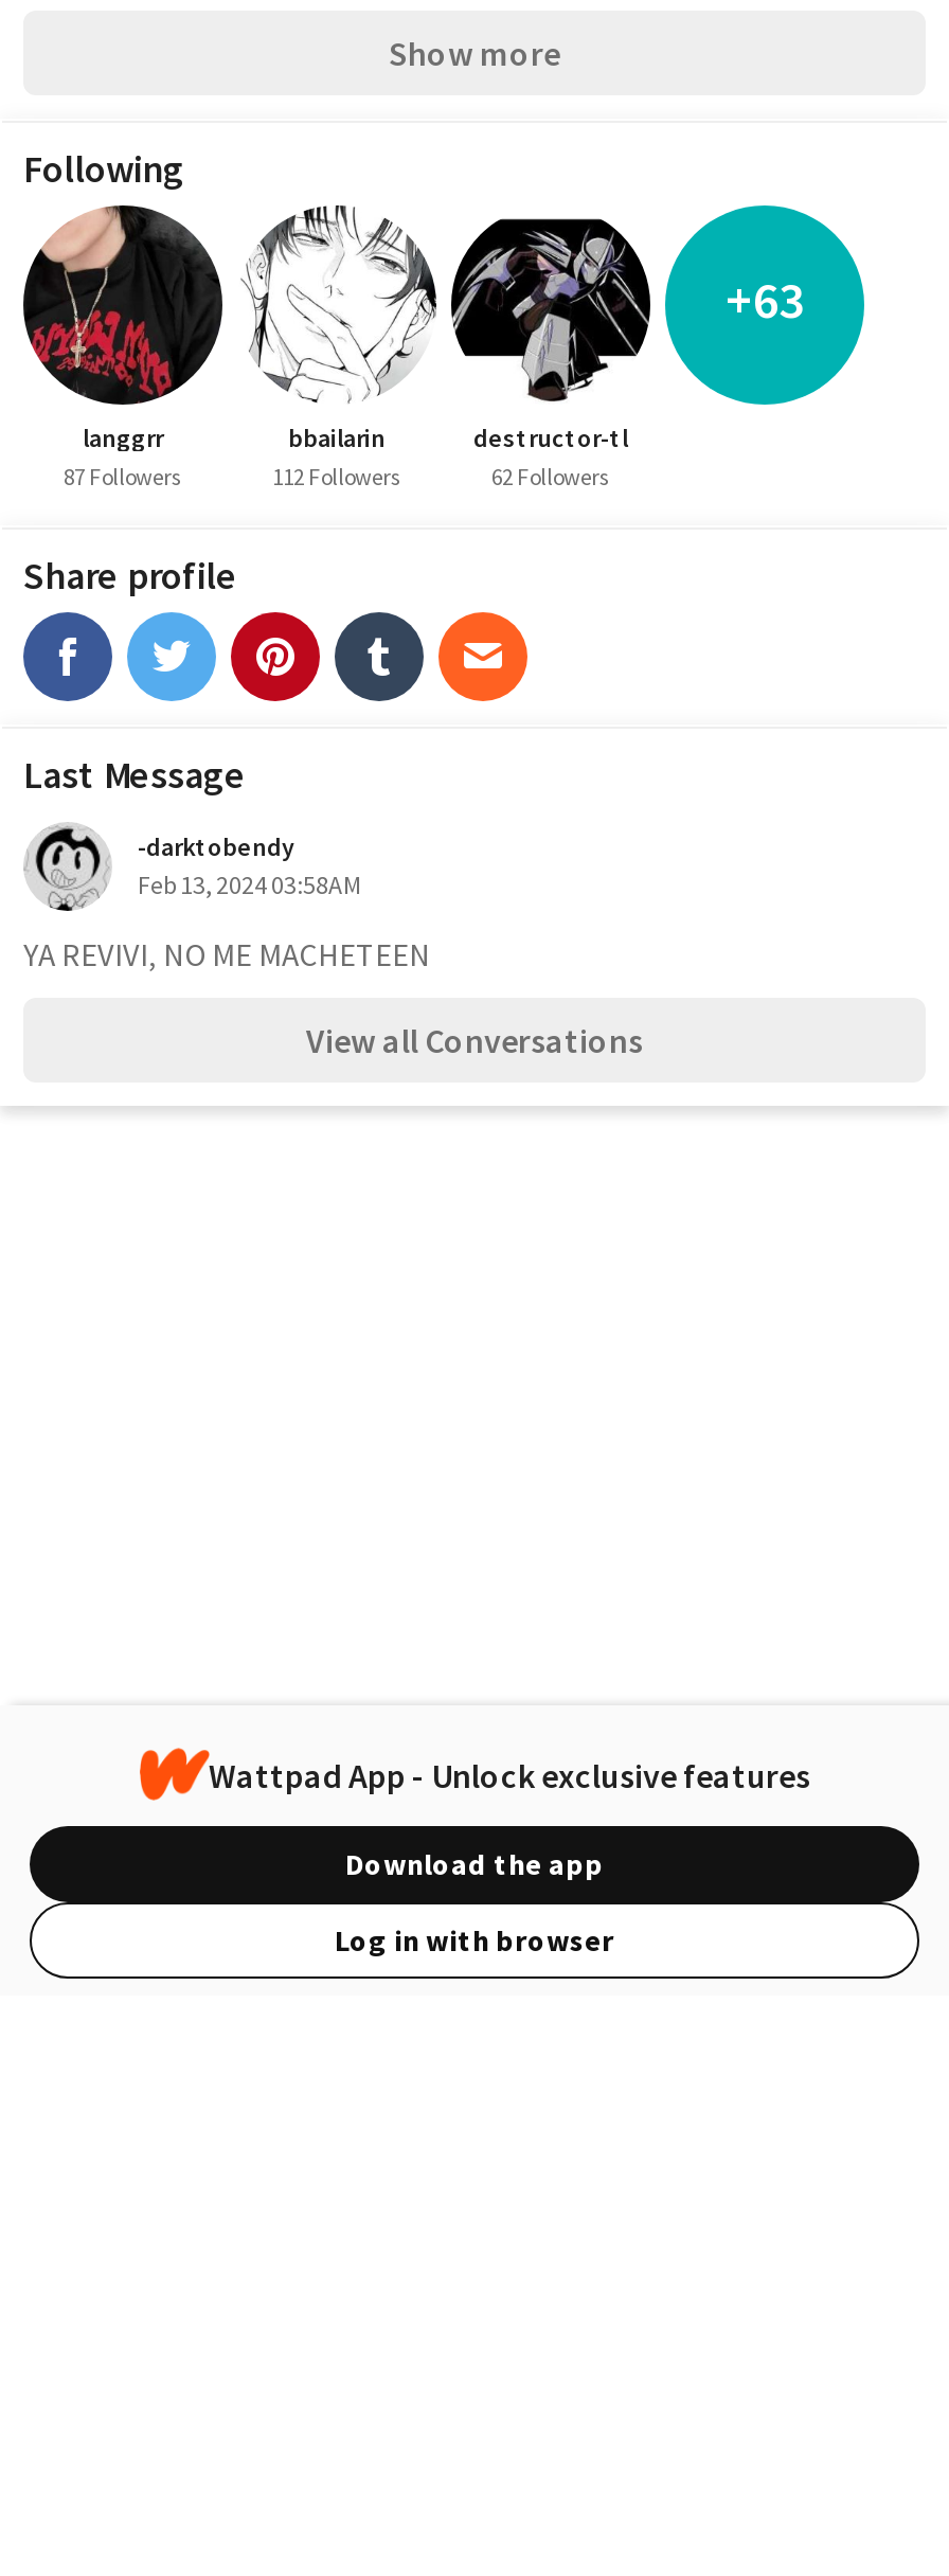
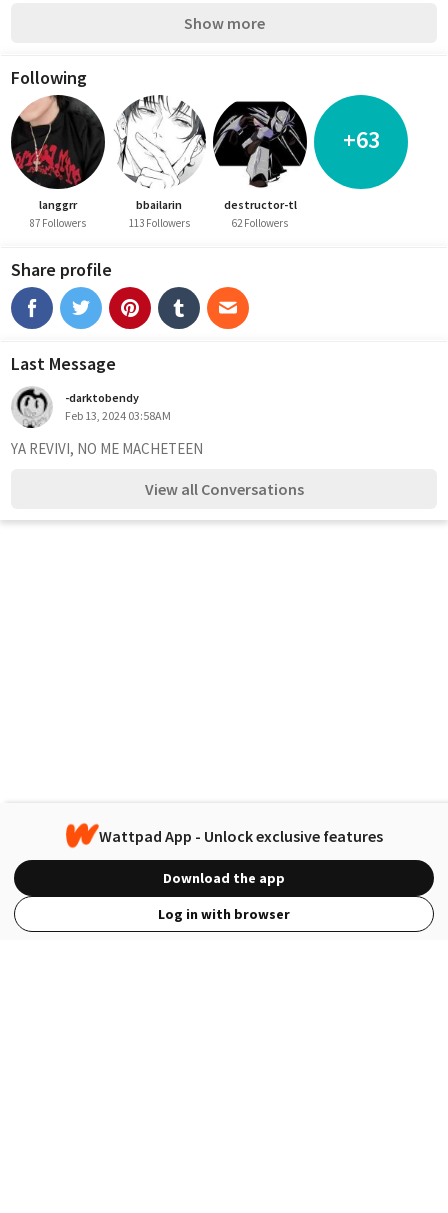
- 112 Followers
+ 113 Followers
